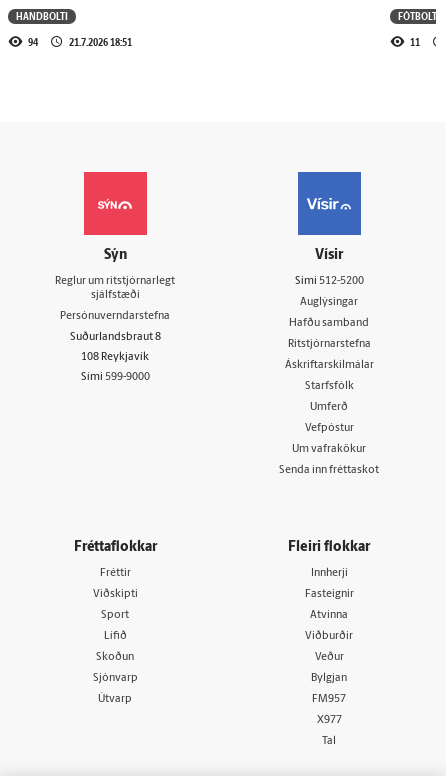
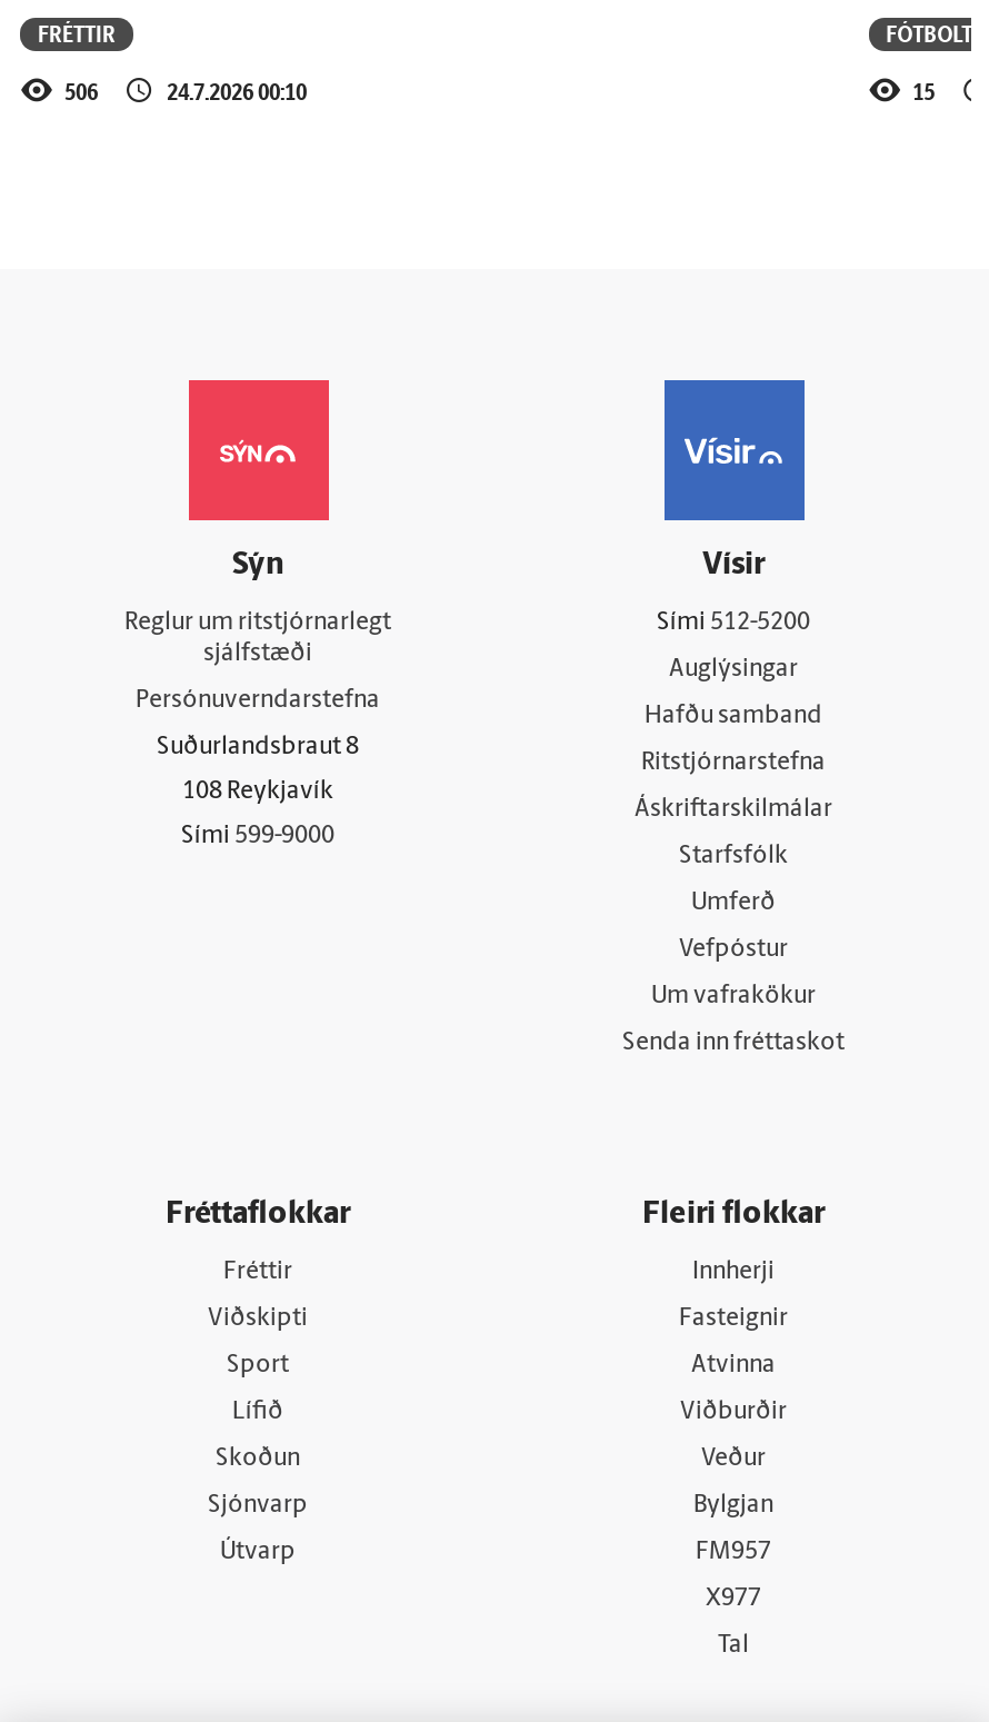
- HANDBOLTI
+ FRÉTTIR

- 94
- 21.7.2026 18:51
+ 506
+ 24.7.2026 00:10

- 11
+ 15
